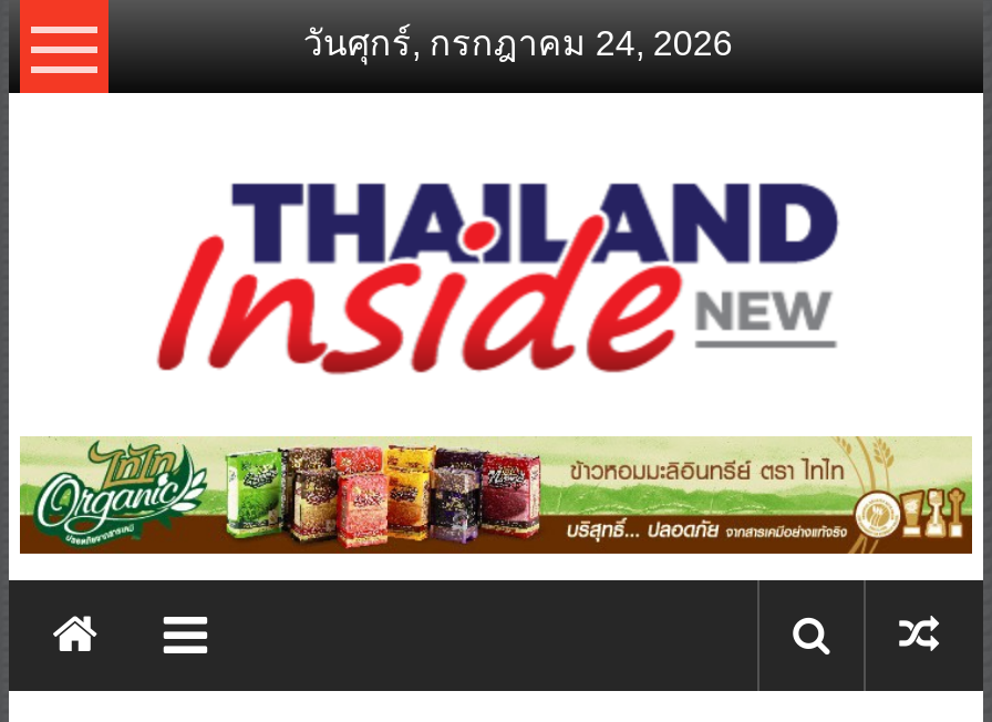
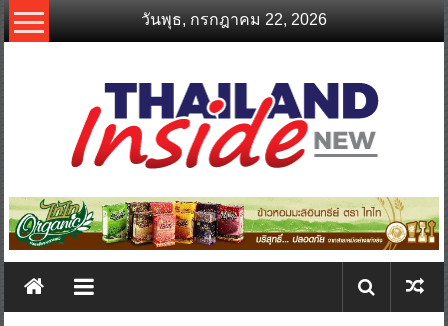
- วันศุกร์, กรกฎาคม 24, 2026
+ วันพุธ, กรกฎาคม 22, 2026
